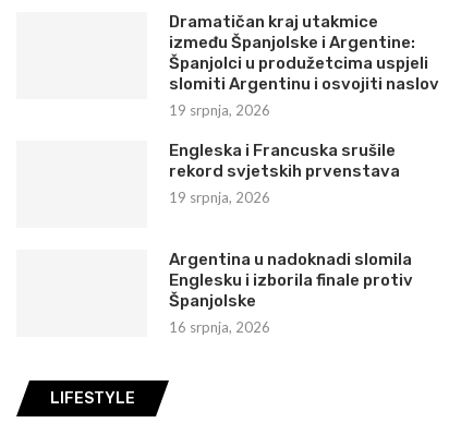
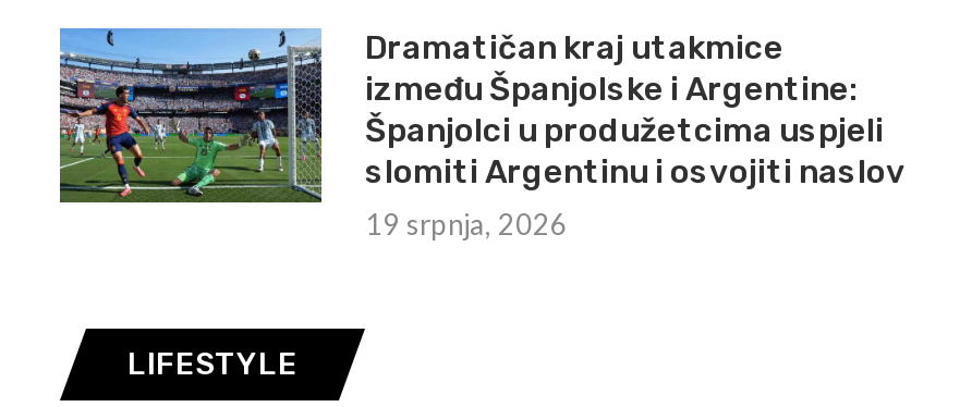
+ [image]

- Engleska i Francuska srušile
- rekord svjetskih prvenstava
- 19 srpnja, 2026
- Argentina u nadoknadi slomila
- Englesku i izborila finale protiv
- Španjolske
- 16 srpnja, 2026
